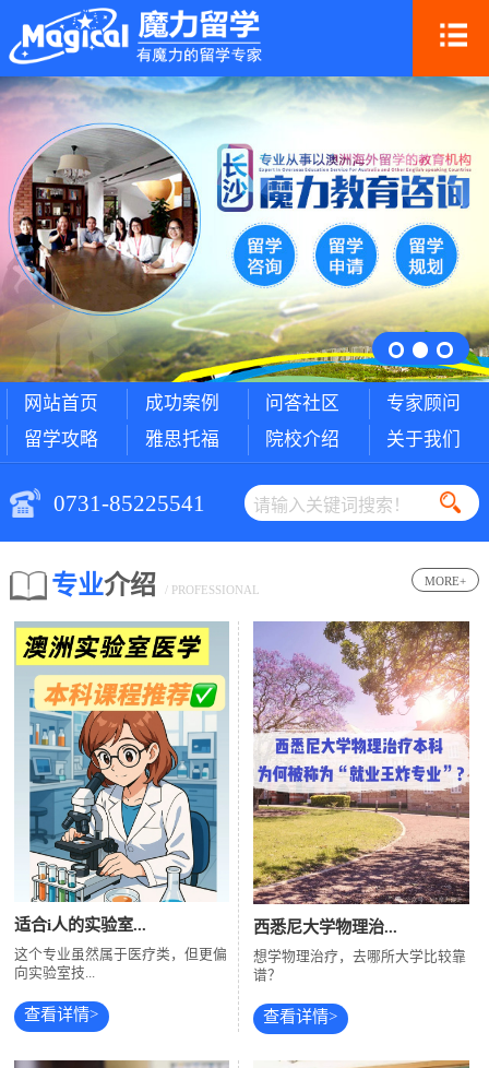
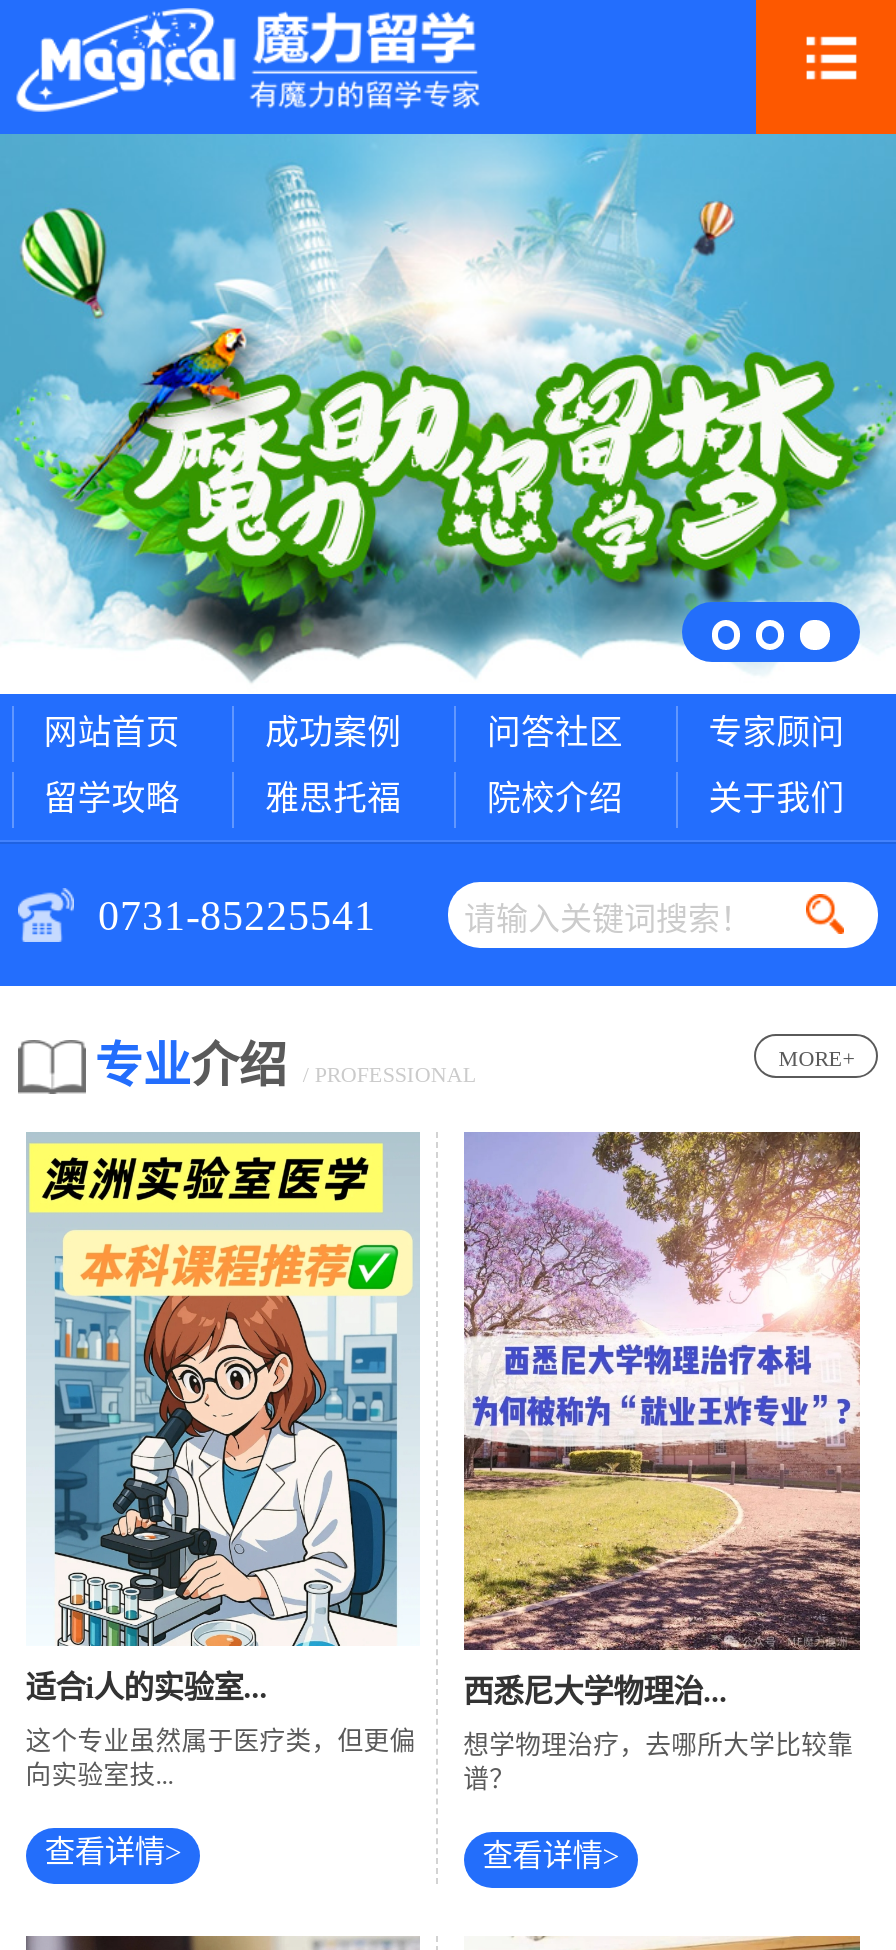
- [image]
+ [image]
